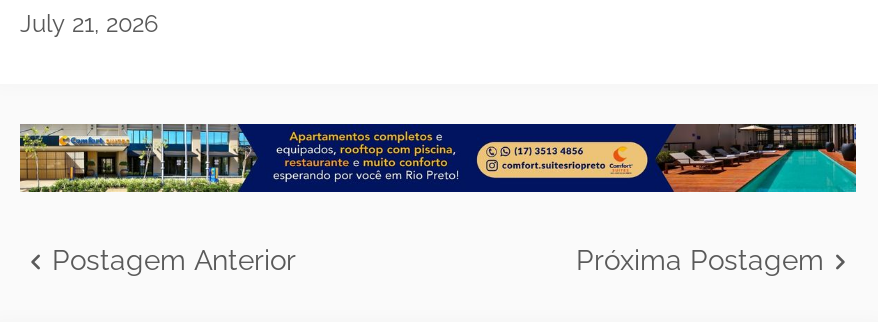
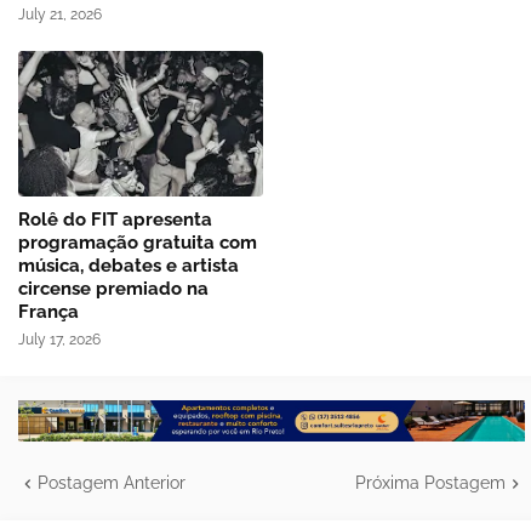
+ [image]
+ Rolê do FIT apresenta
+ programação gratuita com
+ música, debates e artista
+ circense premiado na
+ França
+ July 17, 2026
